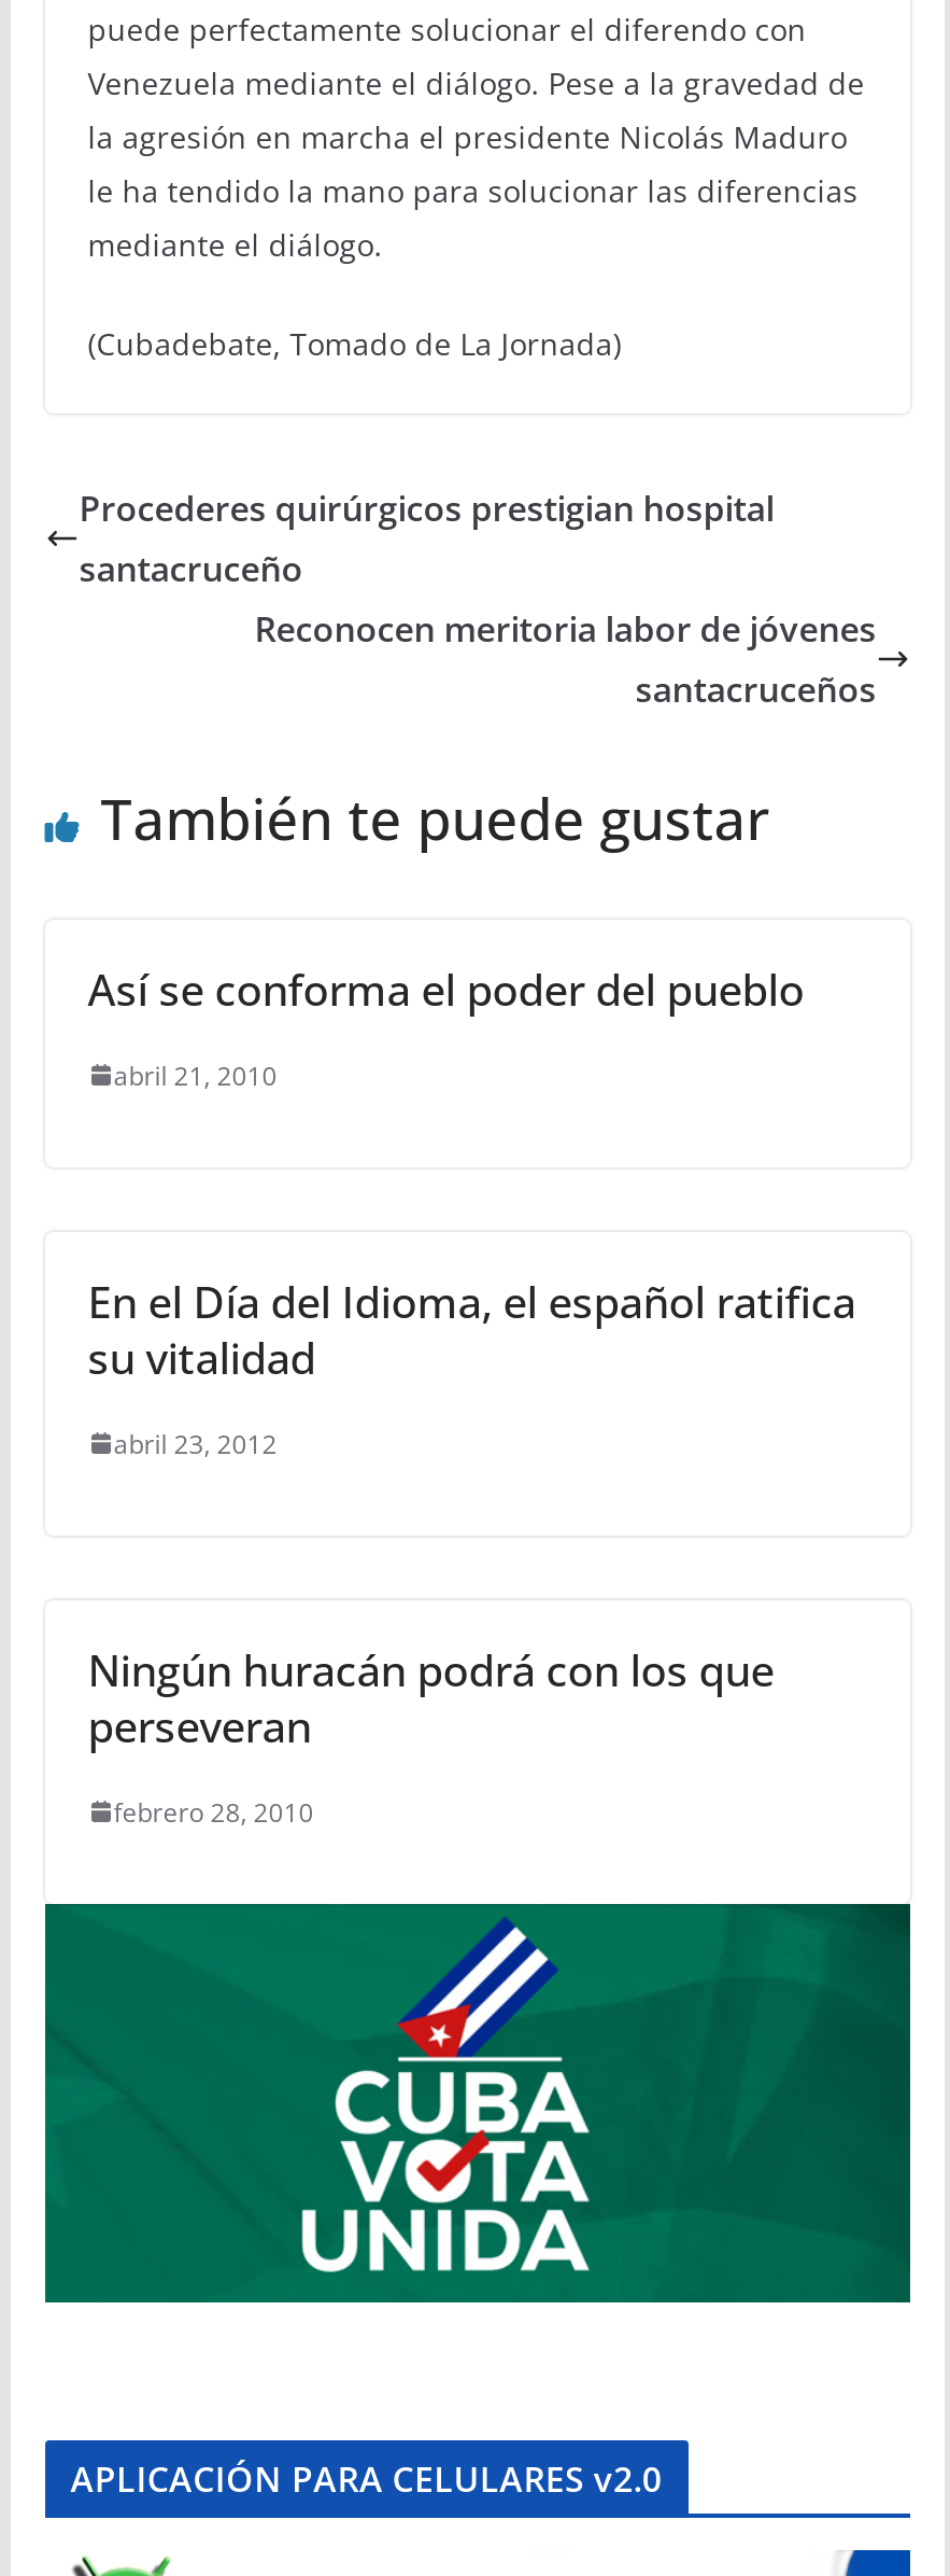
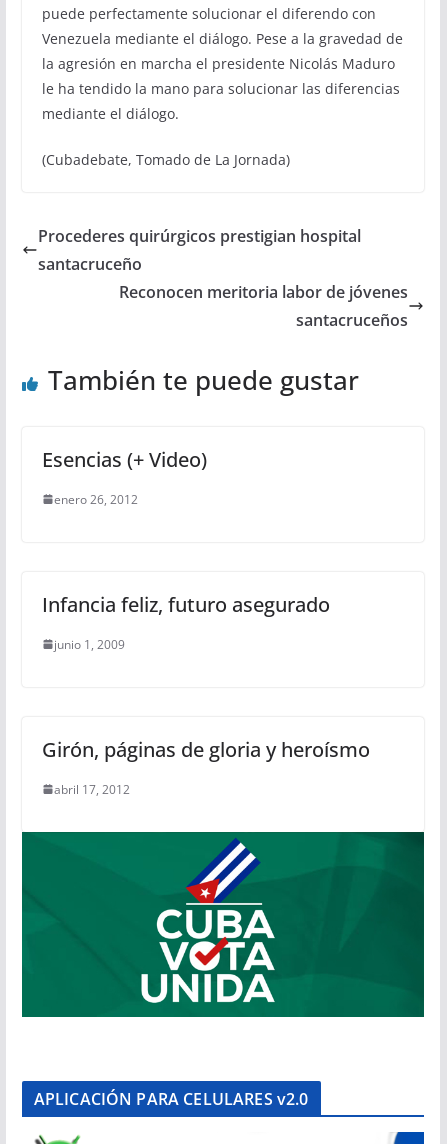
- Así se conforma el poder del pueblo
+ Esencias (+ Video)

- abril 21, 2010
+ enero 26, 2012

- En el Día del Idioma, el español ratifica
- su vitalidad
+ Infancia feliz, futuro asegurado

- abril 23, 2012
+ junio 1, 2009

- Ningún huracán podrá con los que
- perseveran
+ Girón, páginas de gloria y heroísmo

- febrero 28, 2010
+ abril 17, 2012
